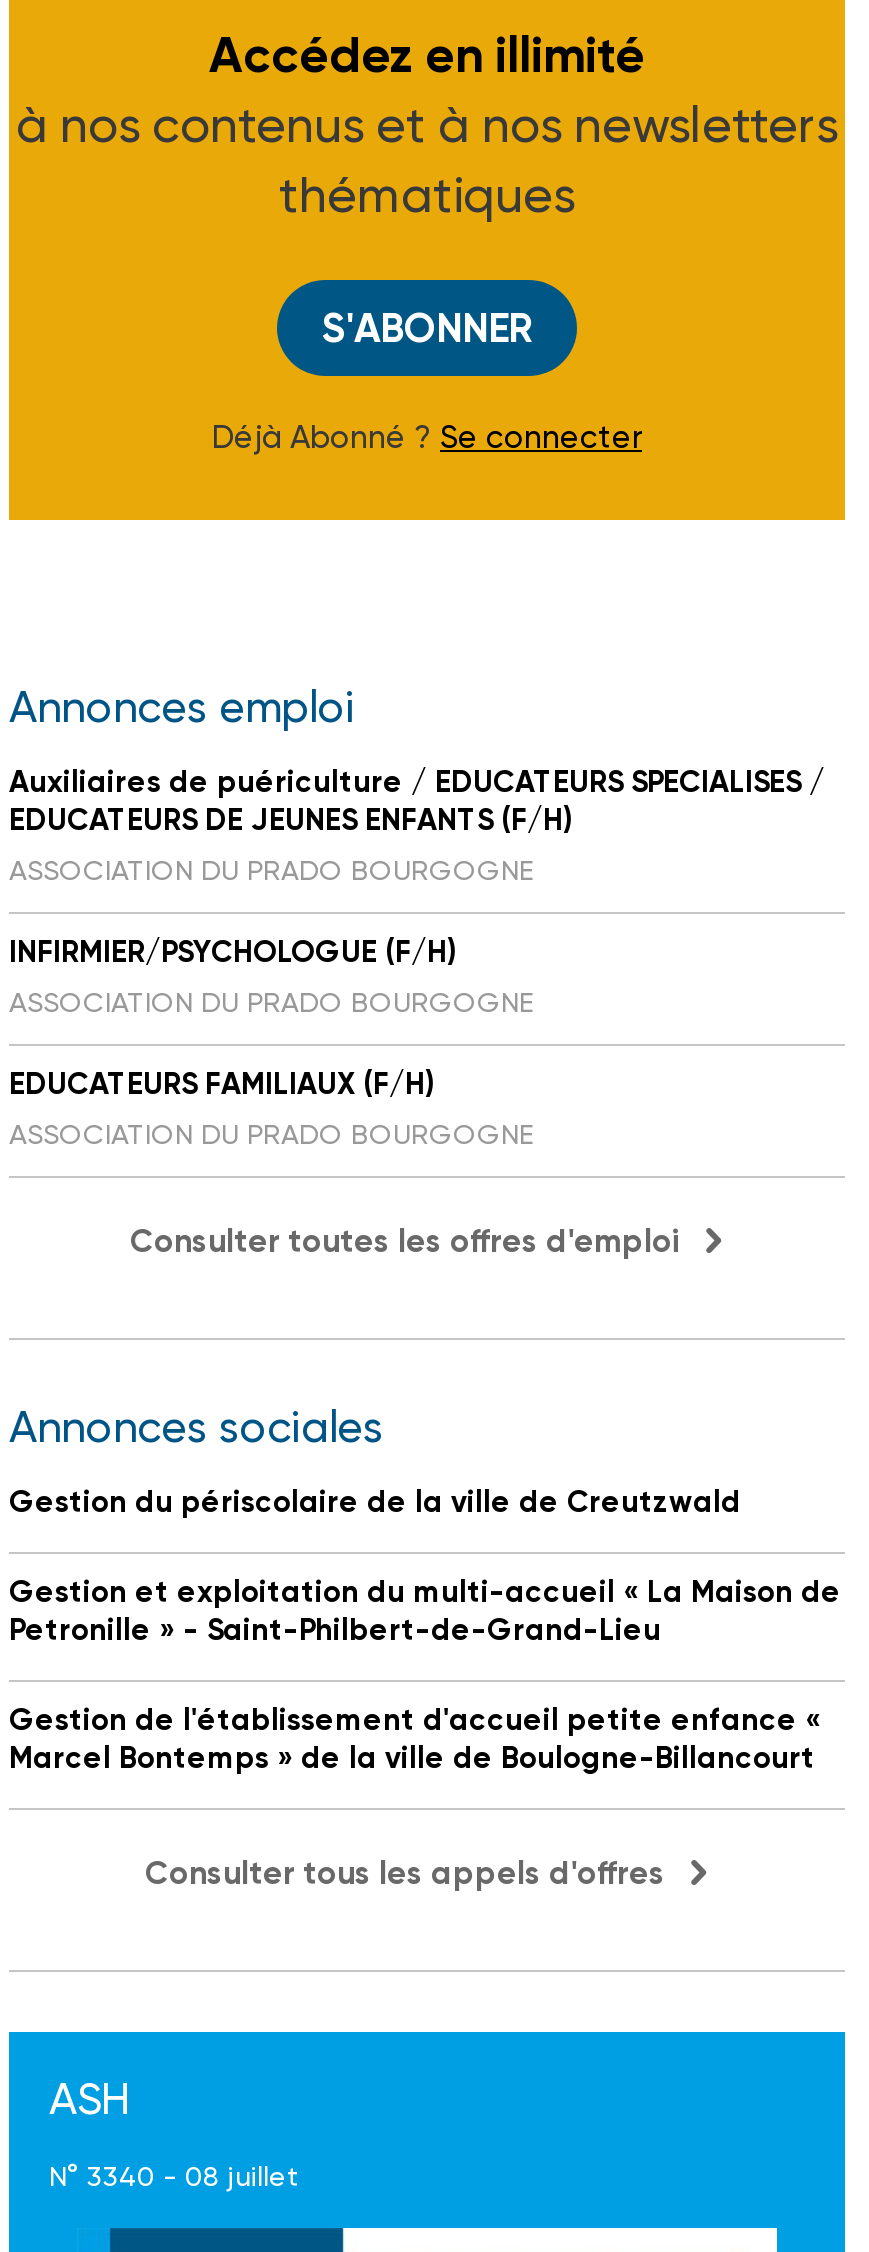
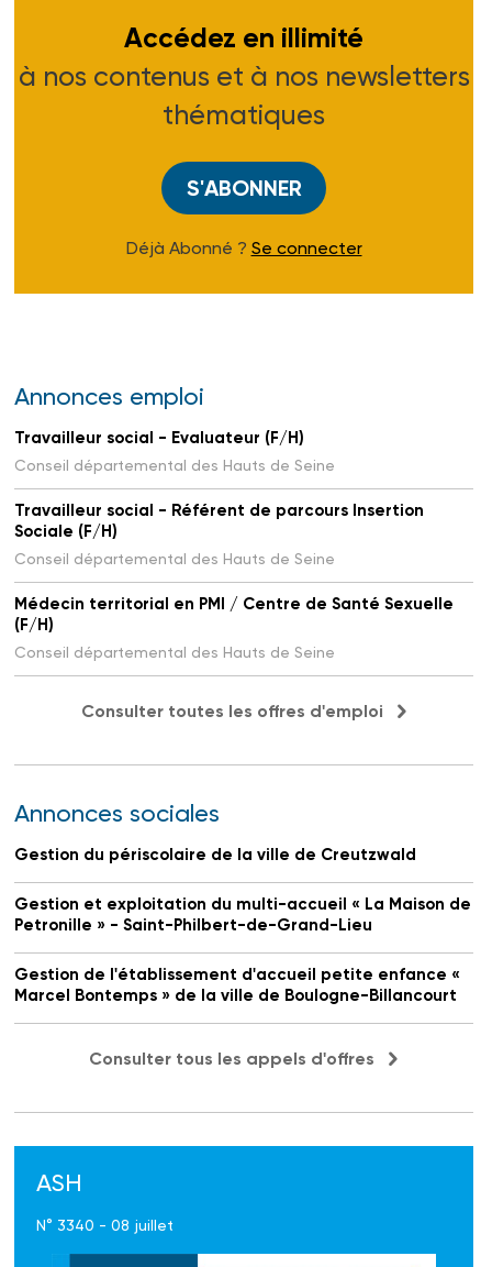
- Auxiliaires de puériculture / EDUCATEURS SPECIALISES /
- EDUCATEURS DE JEUNES ENFANTS (F/H)
- ASSOCIATION DU PRADO BOURGOGNE
+ Travailleur social - Evaluateur (F/H)
+ Conseil départemental des Hauts de Seine

- INFIRMIER/PSYCHOLOGUE (F/H)
- ASSOCIATION DU PRADO BOURGOGNE
+ Travailleur social - Référent de parcours Insertion
+ Sociale (F/H)
+ Conseil départemental des Hauts de Seine

- EDUCATEURS FAMILIAUX (F/H)
- ASSOCIATION DU PRADO BOURGOGNE
+ Médecin territorial en PMI / Centre de Santé Sexuelle
+ (F/H)
+ Conseil départemental des Hauts de Seine
